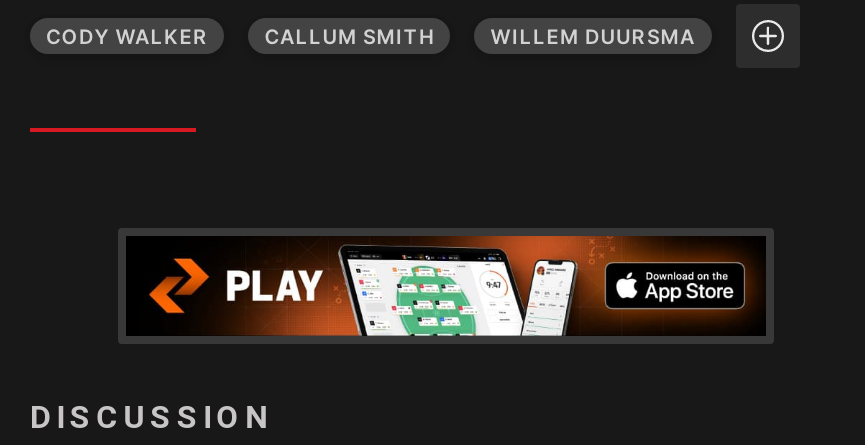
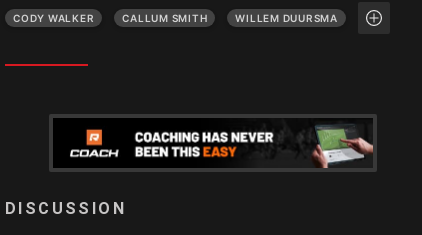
- [image]
+ [image]
